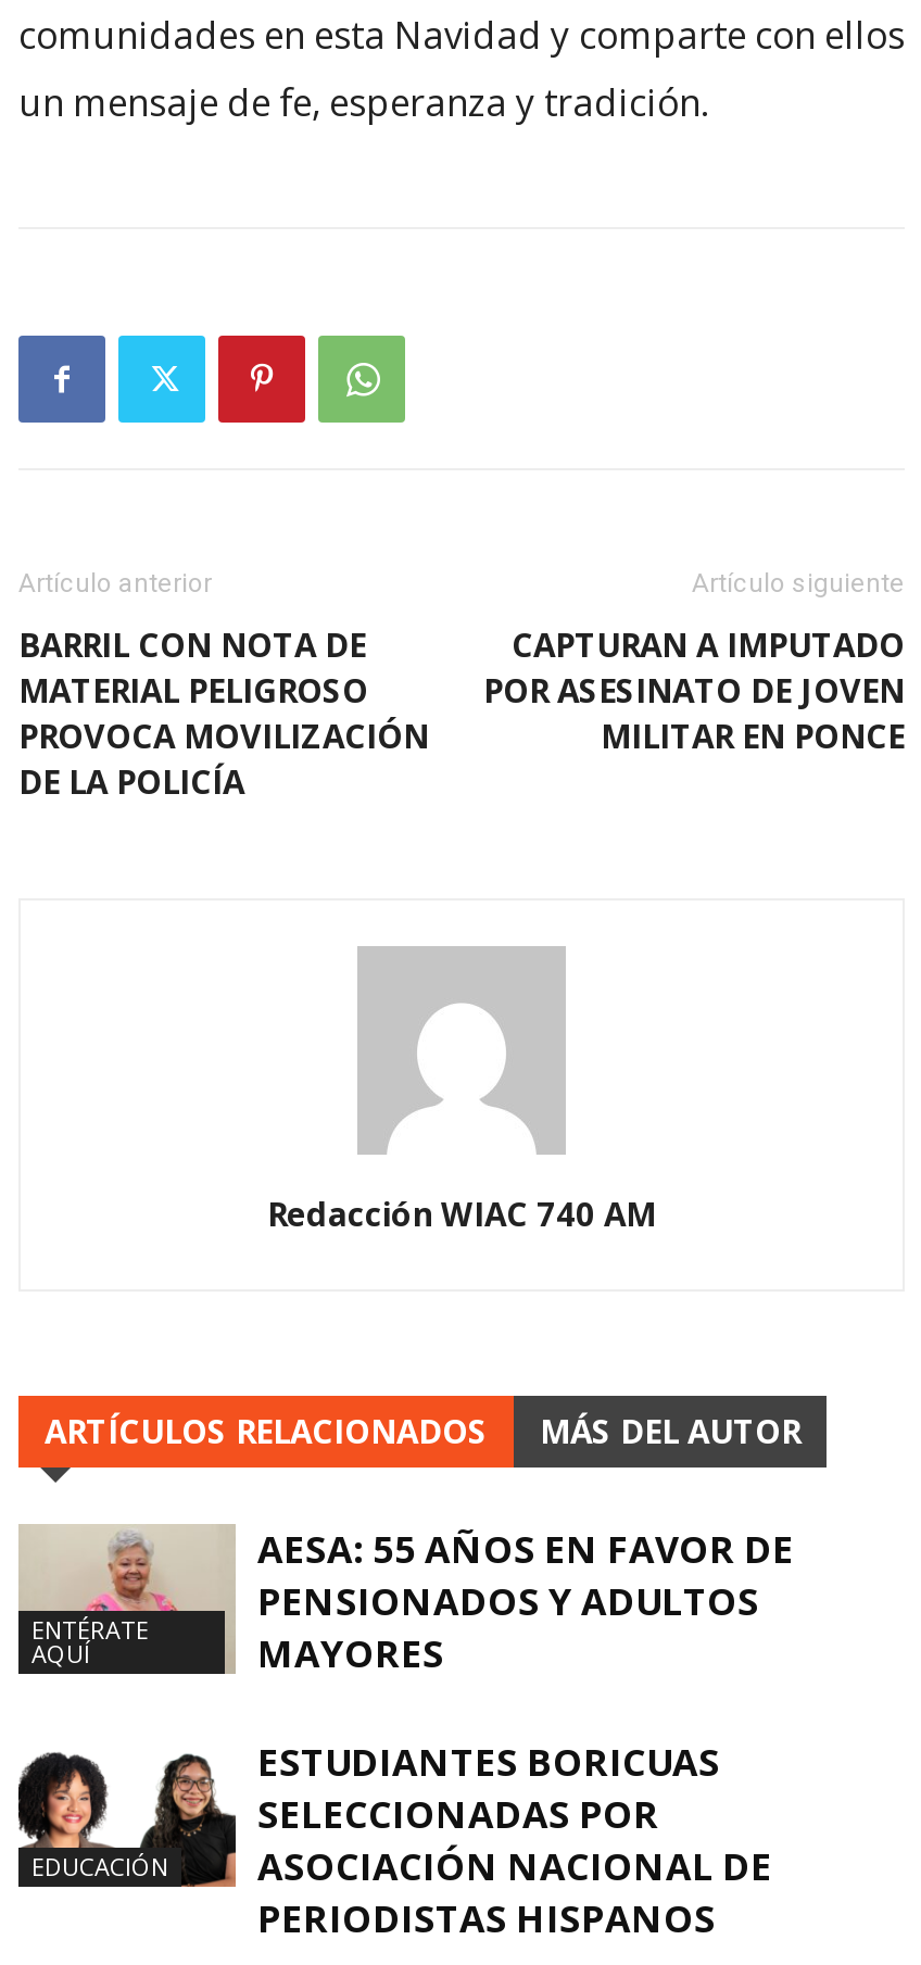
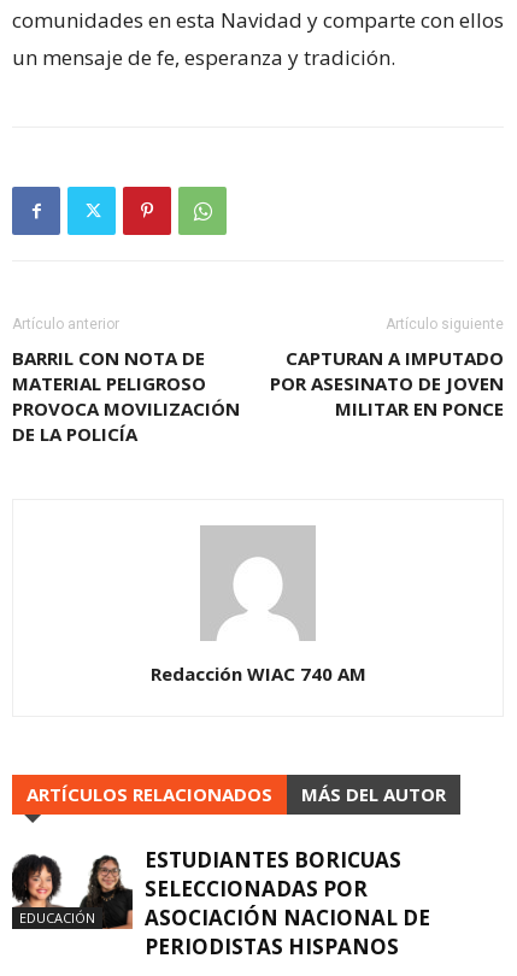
- [image]
- ENTÉRATE
- AQUÍ

- AESA: 55 AÑOS EN FAVOR DE
- PENSIONADOS Y ADULTOS
- MAYORES
